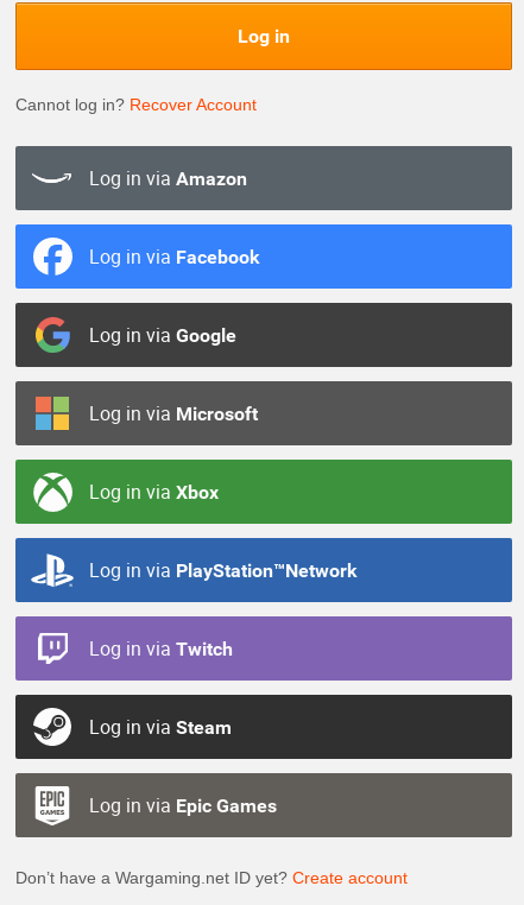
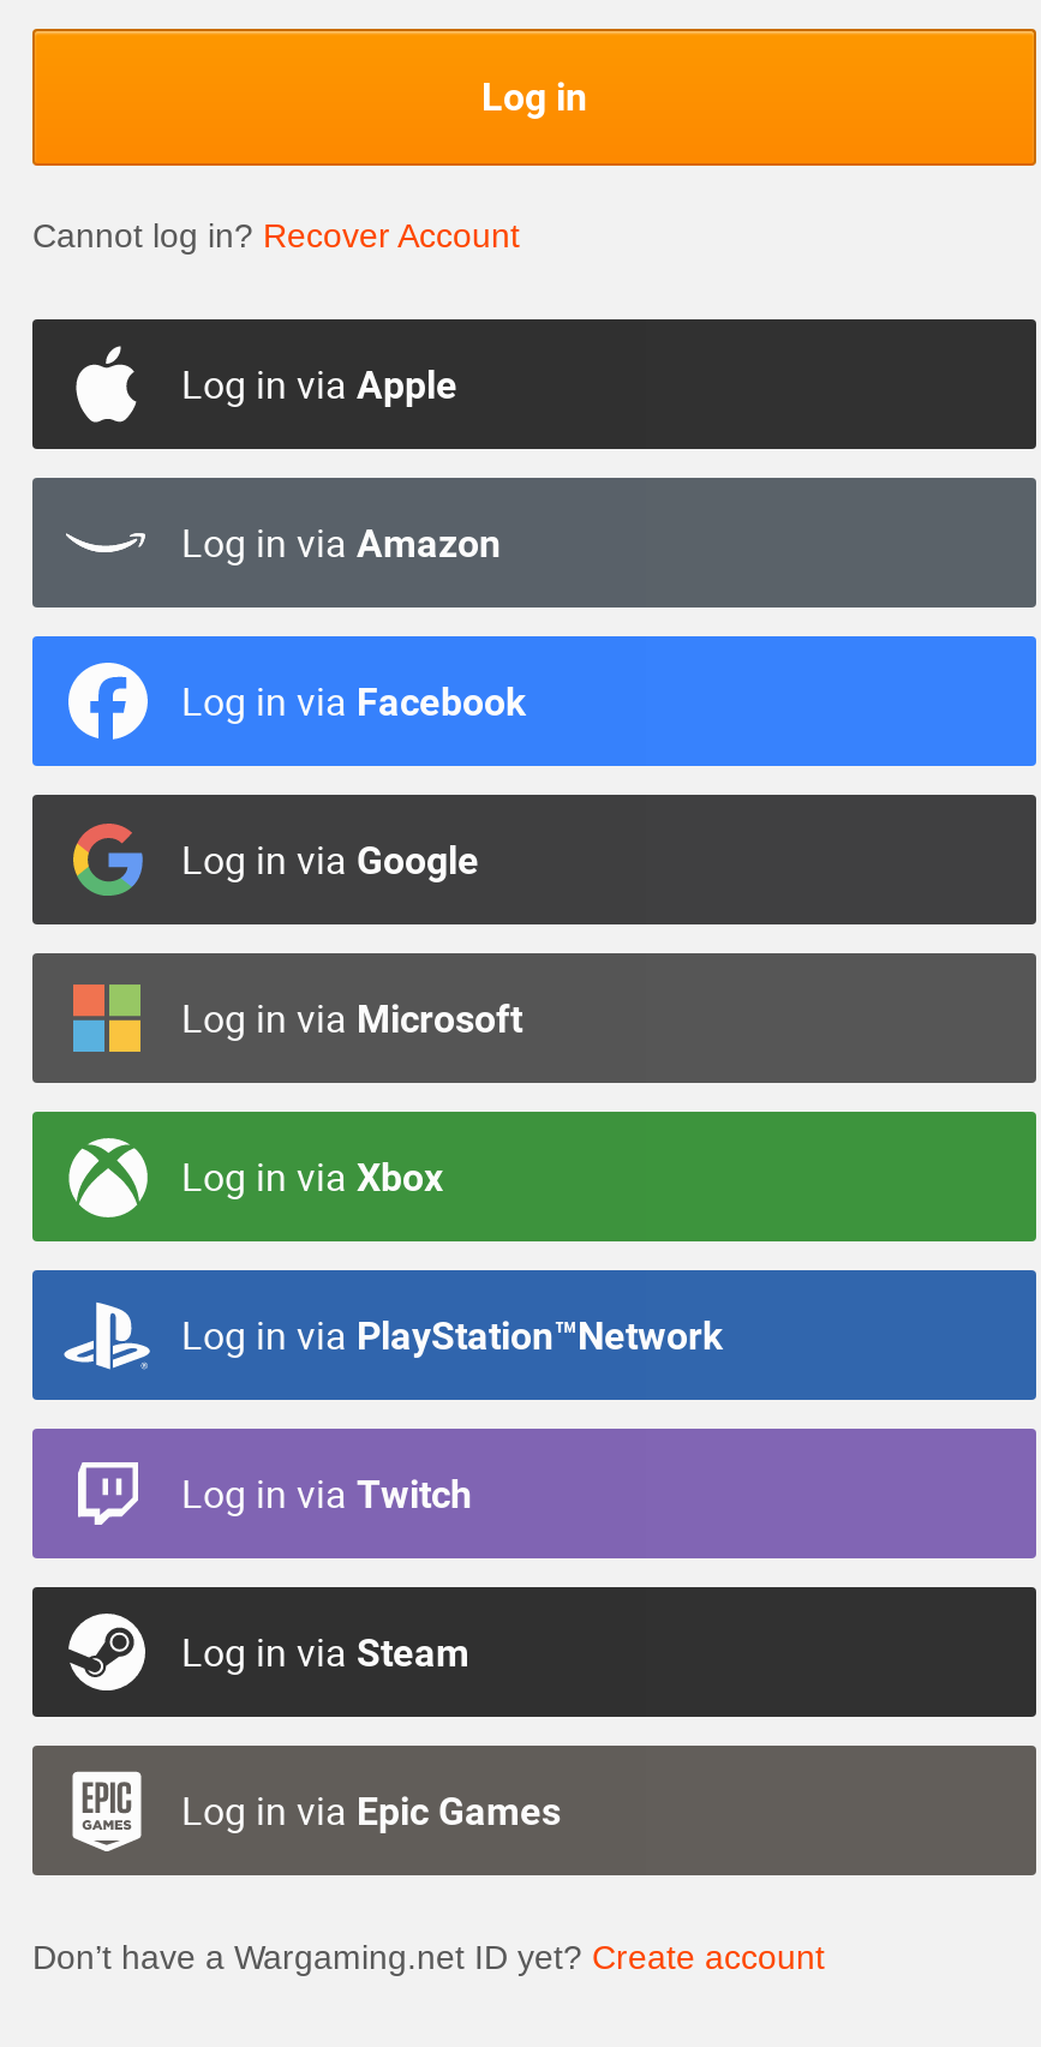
+ Log in via Apple
